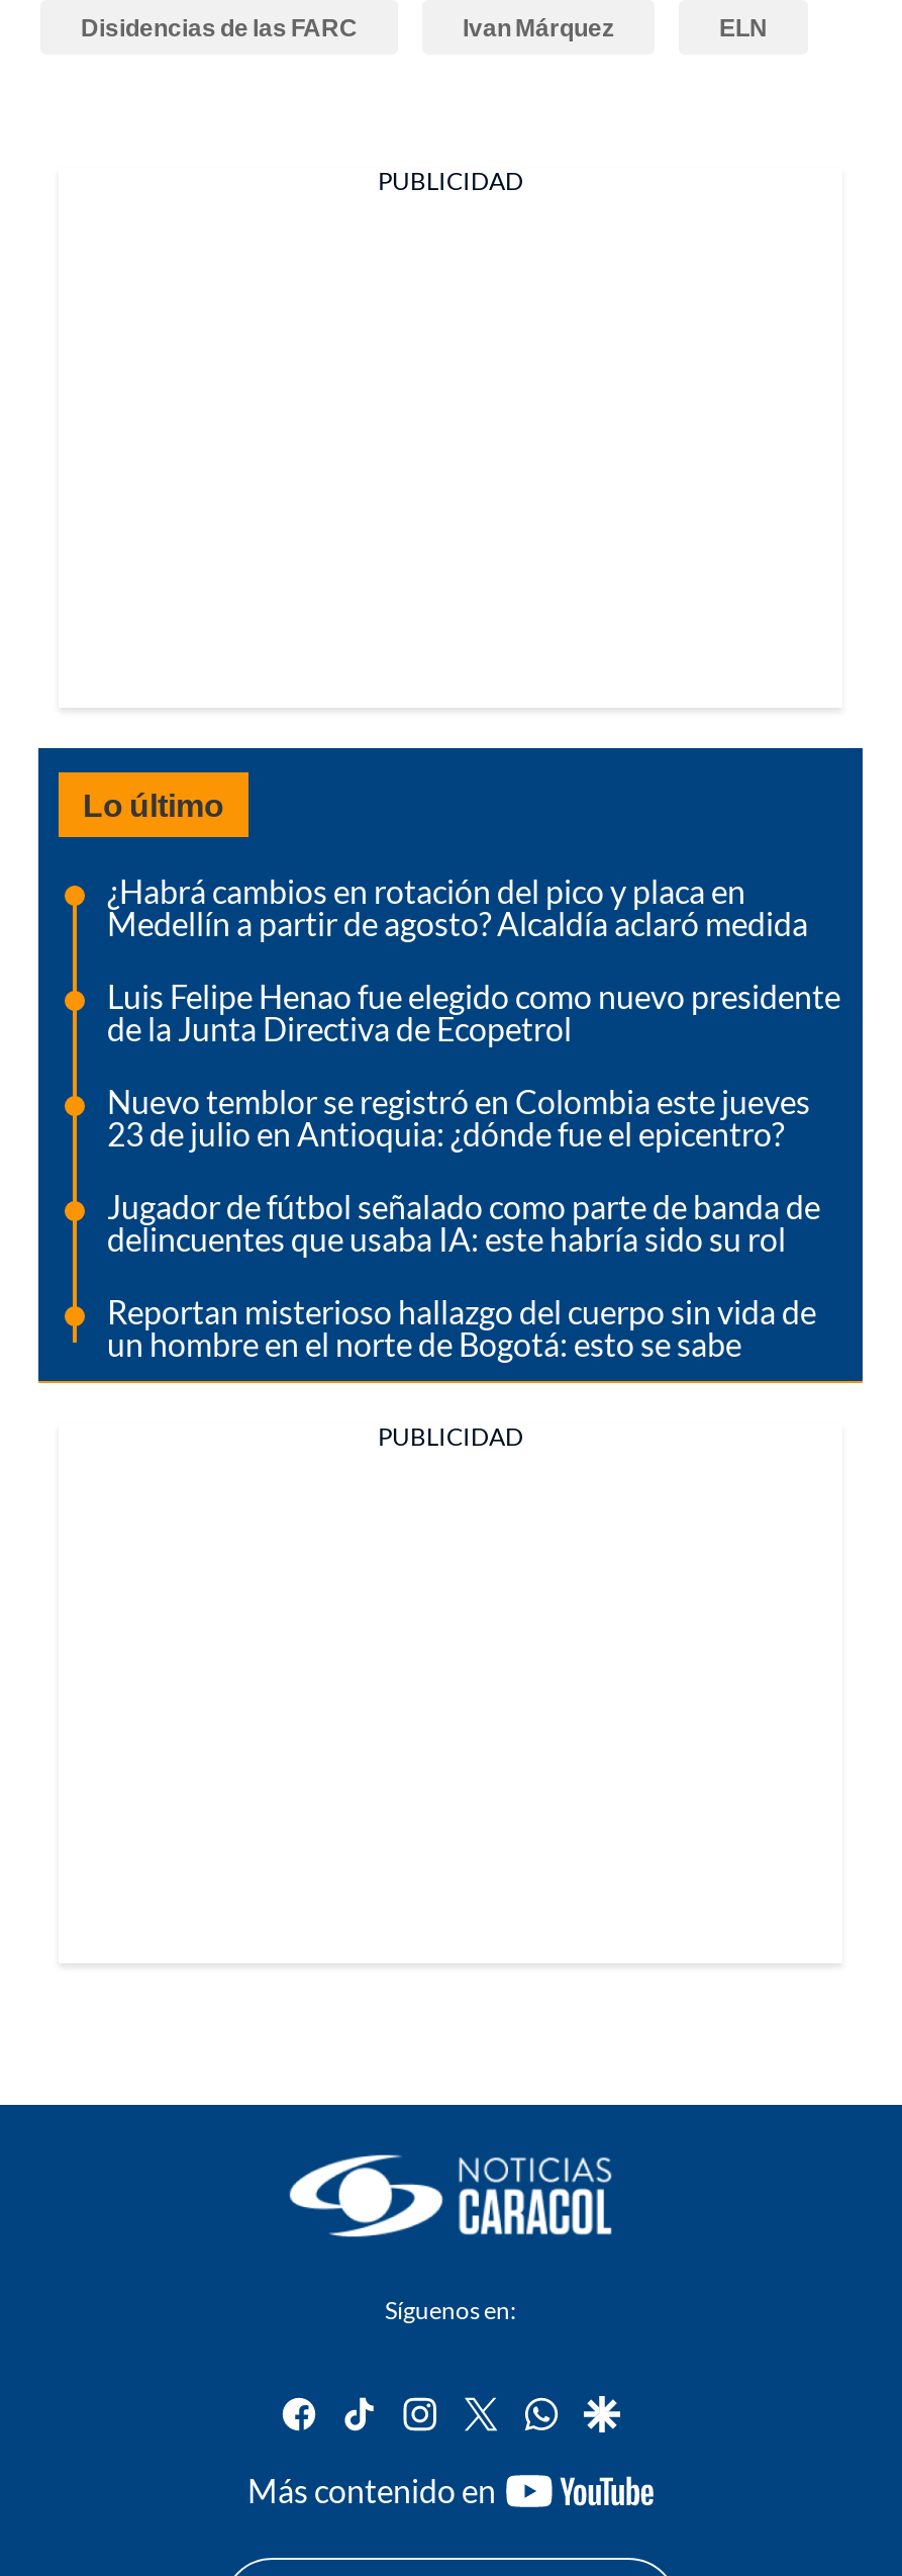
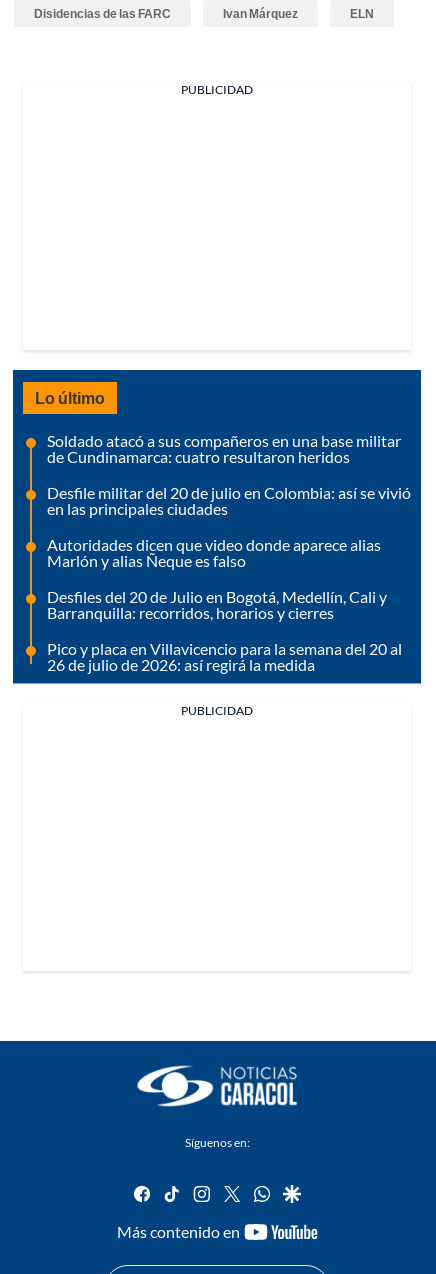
- ¿Habrá cambios en rotación del pico y placa en
- Medellín a partir de agosto? Alcaldía aclaró medida
+ Soldado atacó a sus compañeros en una base militar
+ de Cundinamarca: cuatro resultaron heridos

- Luis Felipe Henao fue elegido como nuevo presidente
- de la Junta Directiva de Ecopetrol
+ Desfile militar del 20 de julio en Colombia: así se vivió
+ en las principales ciudades

- Nuevo temblor se registró en Colombia este jueves
- 23 de julio en Antioquia: ¿dónde fue el epicentro?
+ Autoridades dicen que video donde aparece alias
+ Marlón y alias Ñeque es falso

- Jugador de fútbol señalado como parte de banda de
- delincuentes que usaba IA: este habría sido su rol
+ Desfiles del 20 de Julio en Bogotá, Medellín, Cali y
+ Barranquilla: recorridos, horarios y cierres

- Reportan misterioso hallazgo del cuerpo sin vida de
- un hombre en el norte de Bogotá: esto se sabe
+ Pico y placa en Villavicencio para la semana del 20 al
+ 26 de julio de 2026: así regirá la medida
